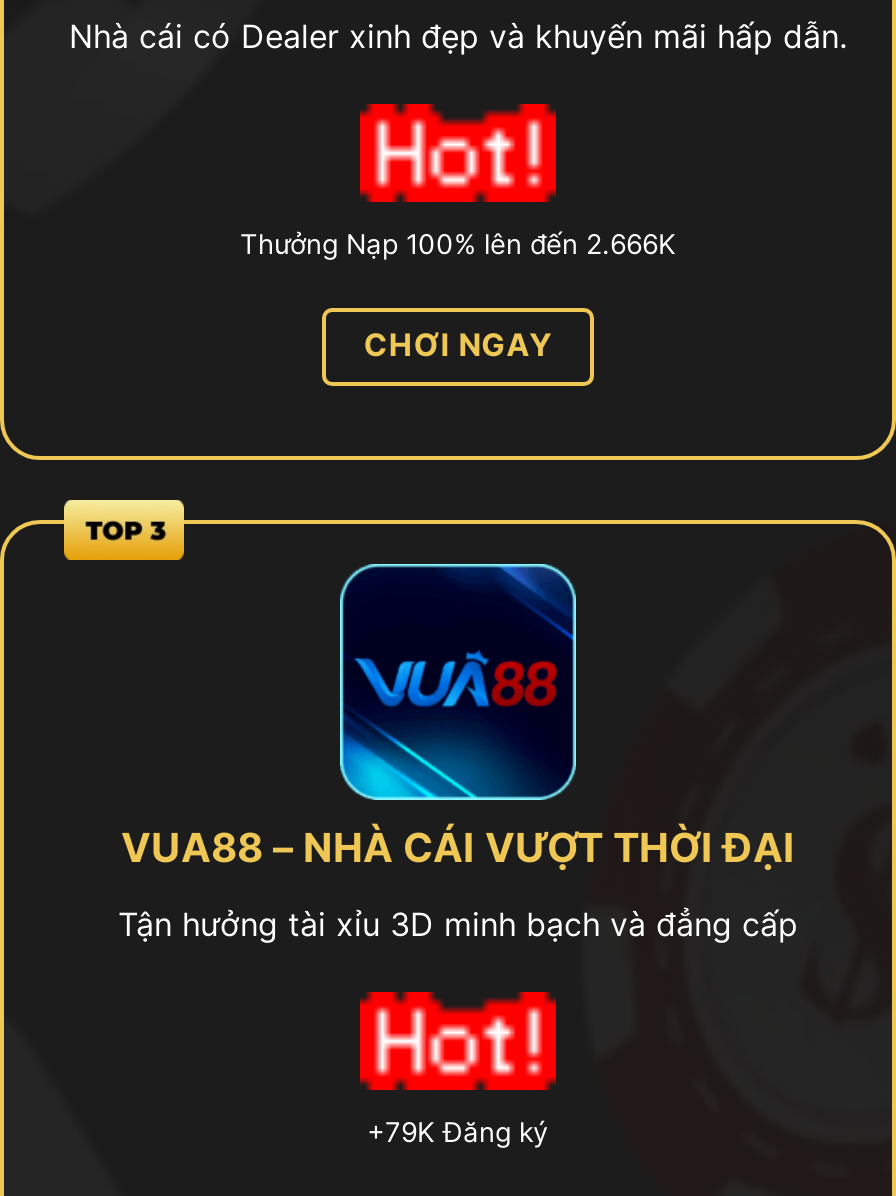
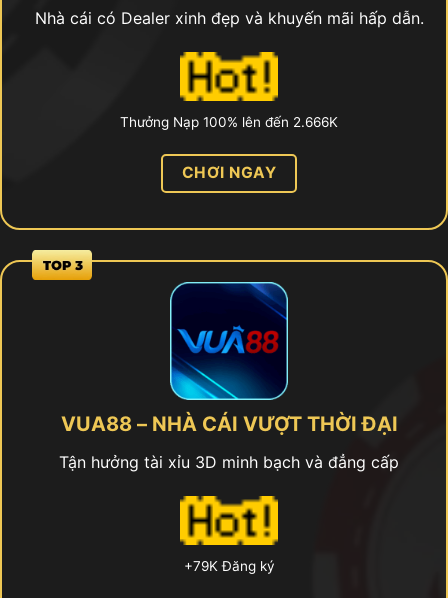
- [image]
+ [image]

- [image]
+ [image]
